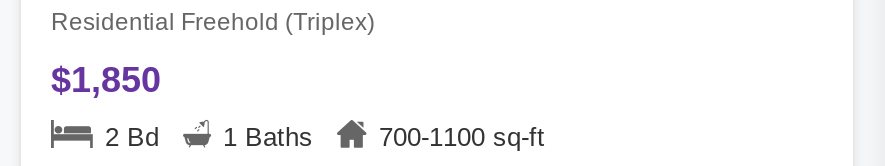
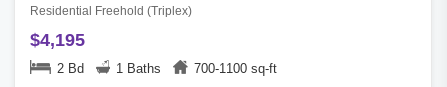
- $1,850
+ $4,195
